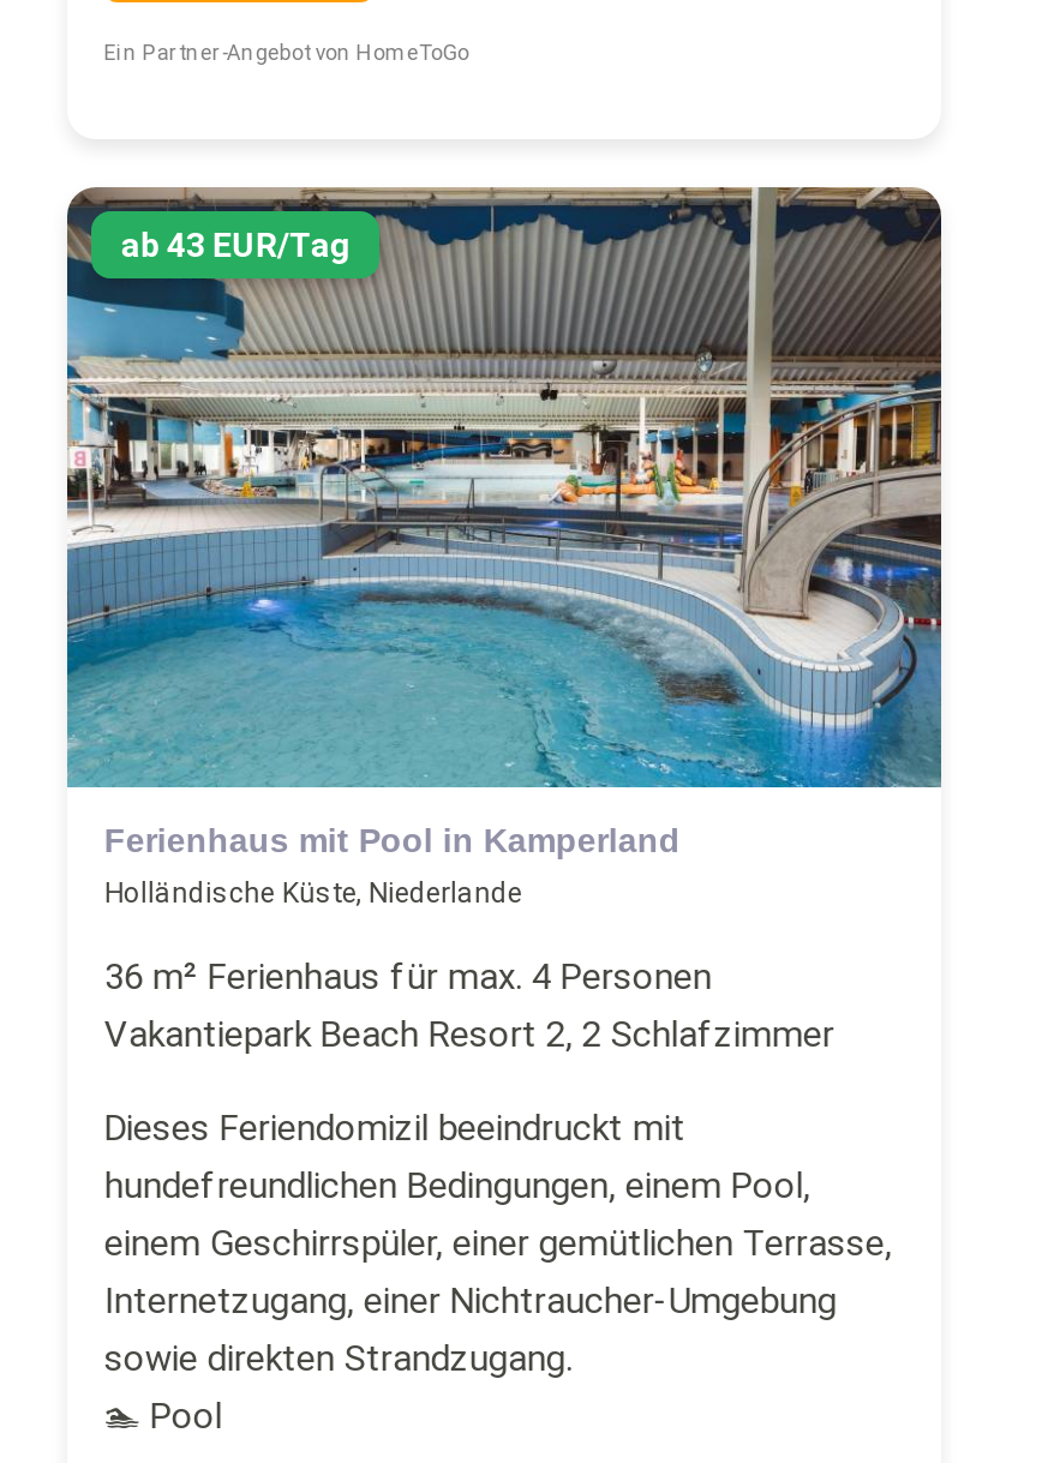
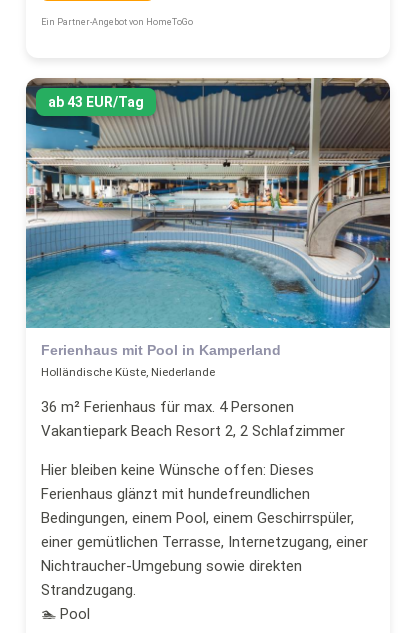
- Dieses Feriendomizil beeindruckt mit
- hundefreundlichen Bedingungen, einem Pool,
- einem Geschirrspüler, einer gemütlichen Terrasse,
- Internetzugang, einer Nichtraucher-Umgebung
- sowie direkten Strandzugang.
+ Hier bleiben keine Wünsche offen: Dieses
+ Ferienhaus glänzt mit hundefreundlichen
+ Bedingungen, einem Pool, einem Geschirrspüler,
+ einer gemütlichen Terrasse, Internetzugang, einer
+ Nichtraucher-Umgebung sowie direkten
+ Strandzugang.
